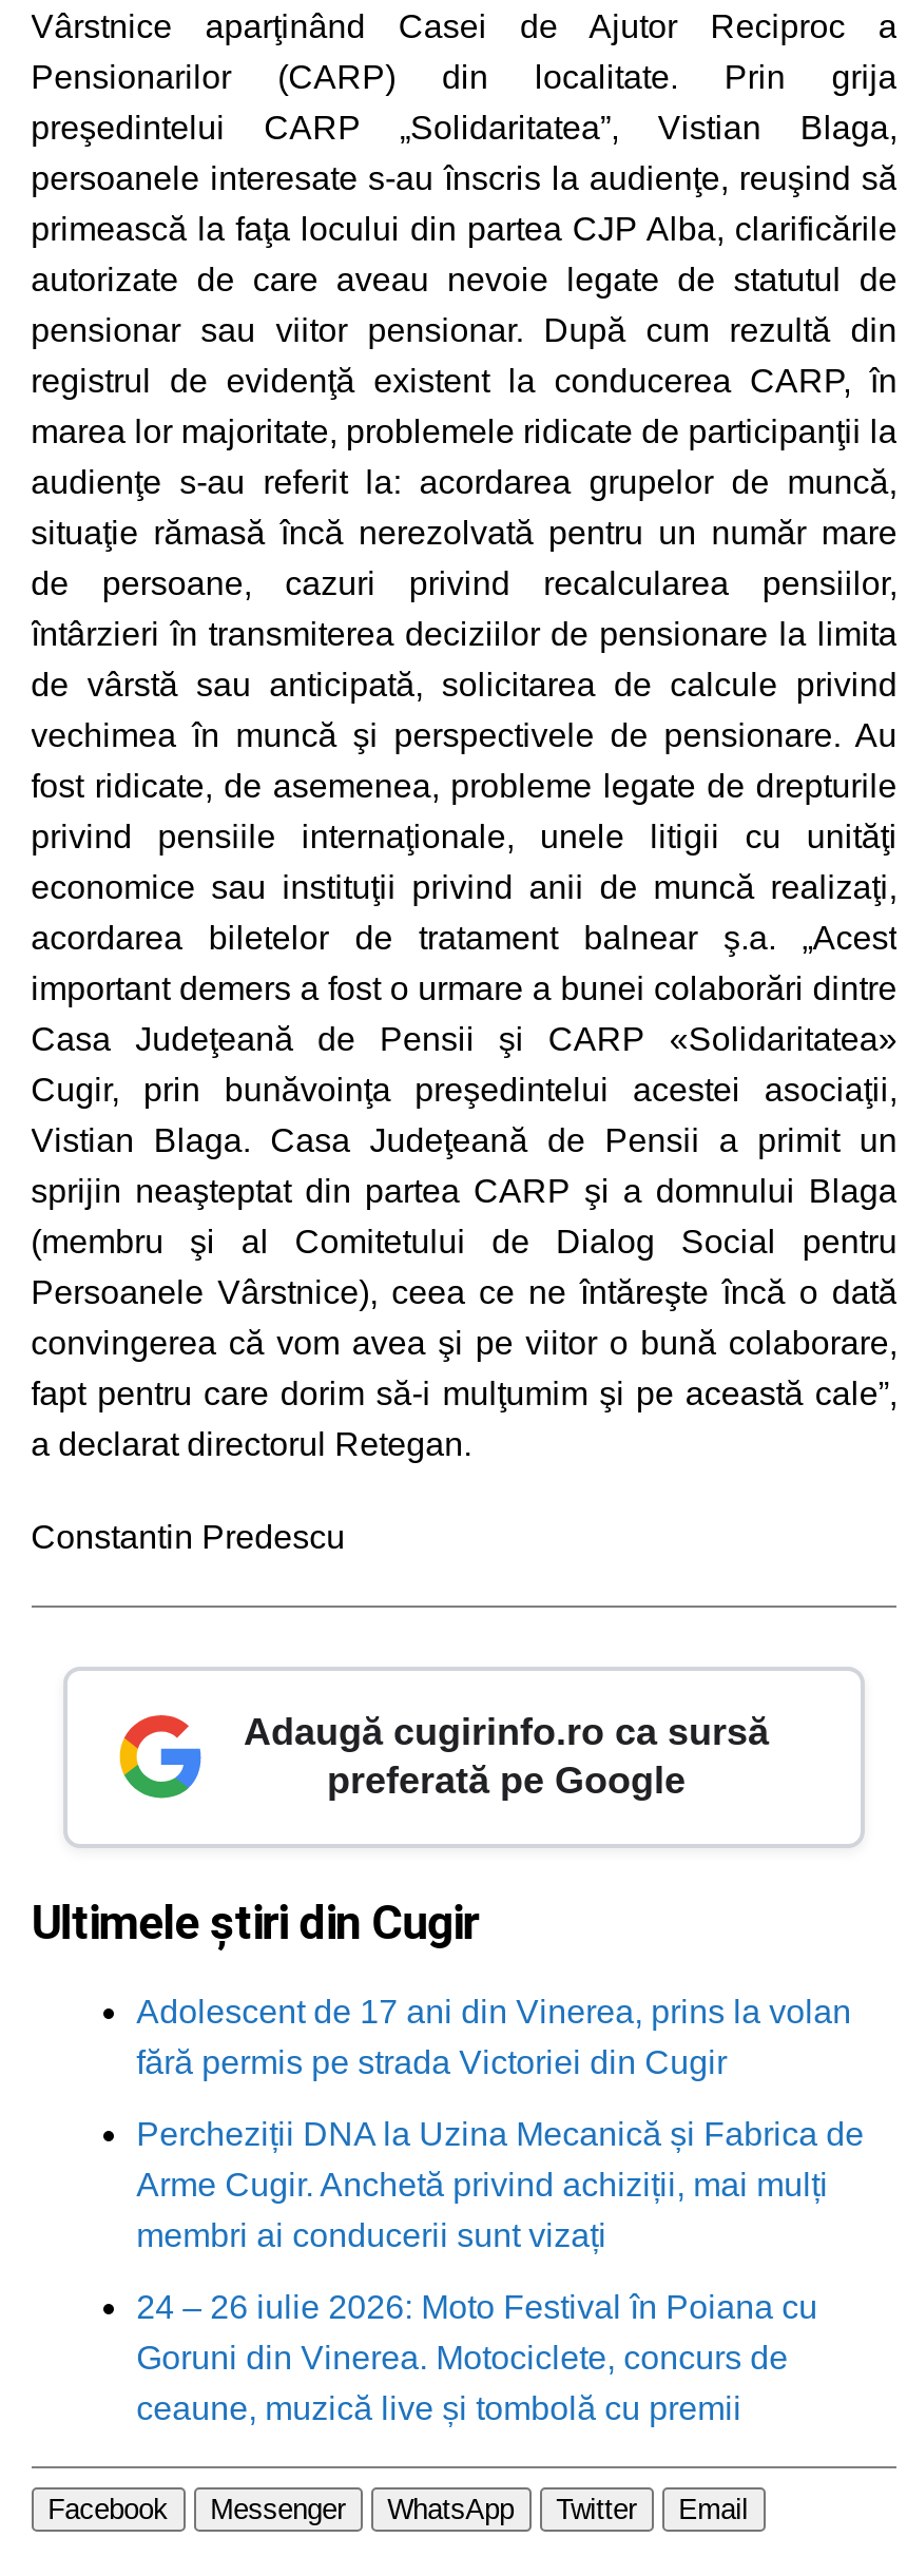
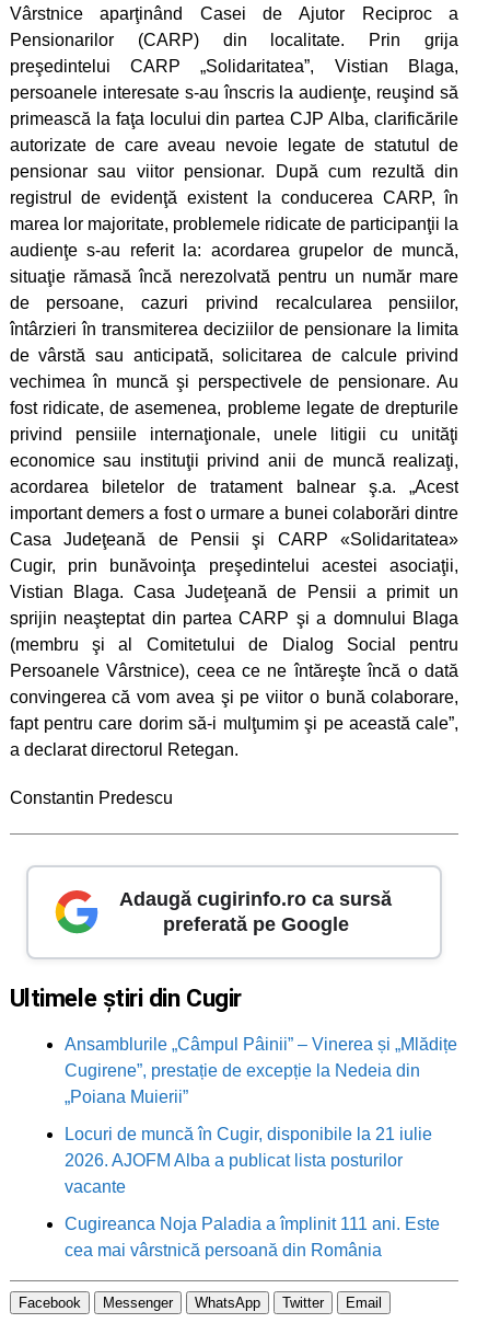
- Adolescent de 17 ani din Vinerea, prins la volan
- fără permis pe strada Victoriei din Cugir
+ Ansamblurile „Câmpul Pâinii” – Vinerea și „Mlădițe
+ Cugirene”, prestație de excepție la Nedeia din
+ „Poiana Muierii”

- Percheziții DNA la Uzina Mecanică și Fabrica de
- Arme Cugir. Anchetă privind achiziții, mai mulți
- membri ai conducerii sunt vizați
+ Locuri de muncă în Cugir, disponibile la 21 iulie
+ 2026. AJOFM Alba a publicat lista posturilor
+ vacante

- 24 – 26 iulie 2026: Moto Festival în Poiana cu
- Goruni din Vinerea. Motociclete, concurs de
- ceaune, muzică live și tombolă cu premii
+ Cugireanca Noja Paladia a împlinit 111 ani. Este
+ cea mai vârstnică persoană din România
